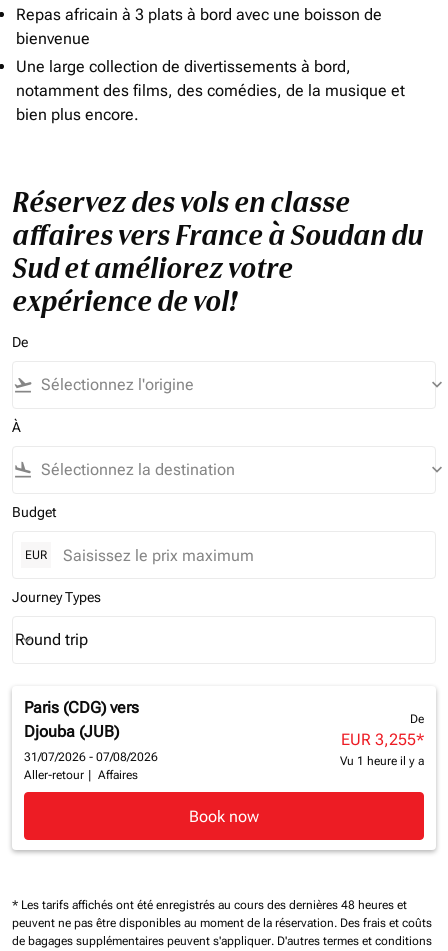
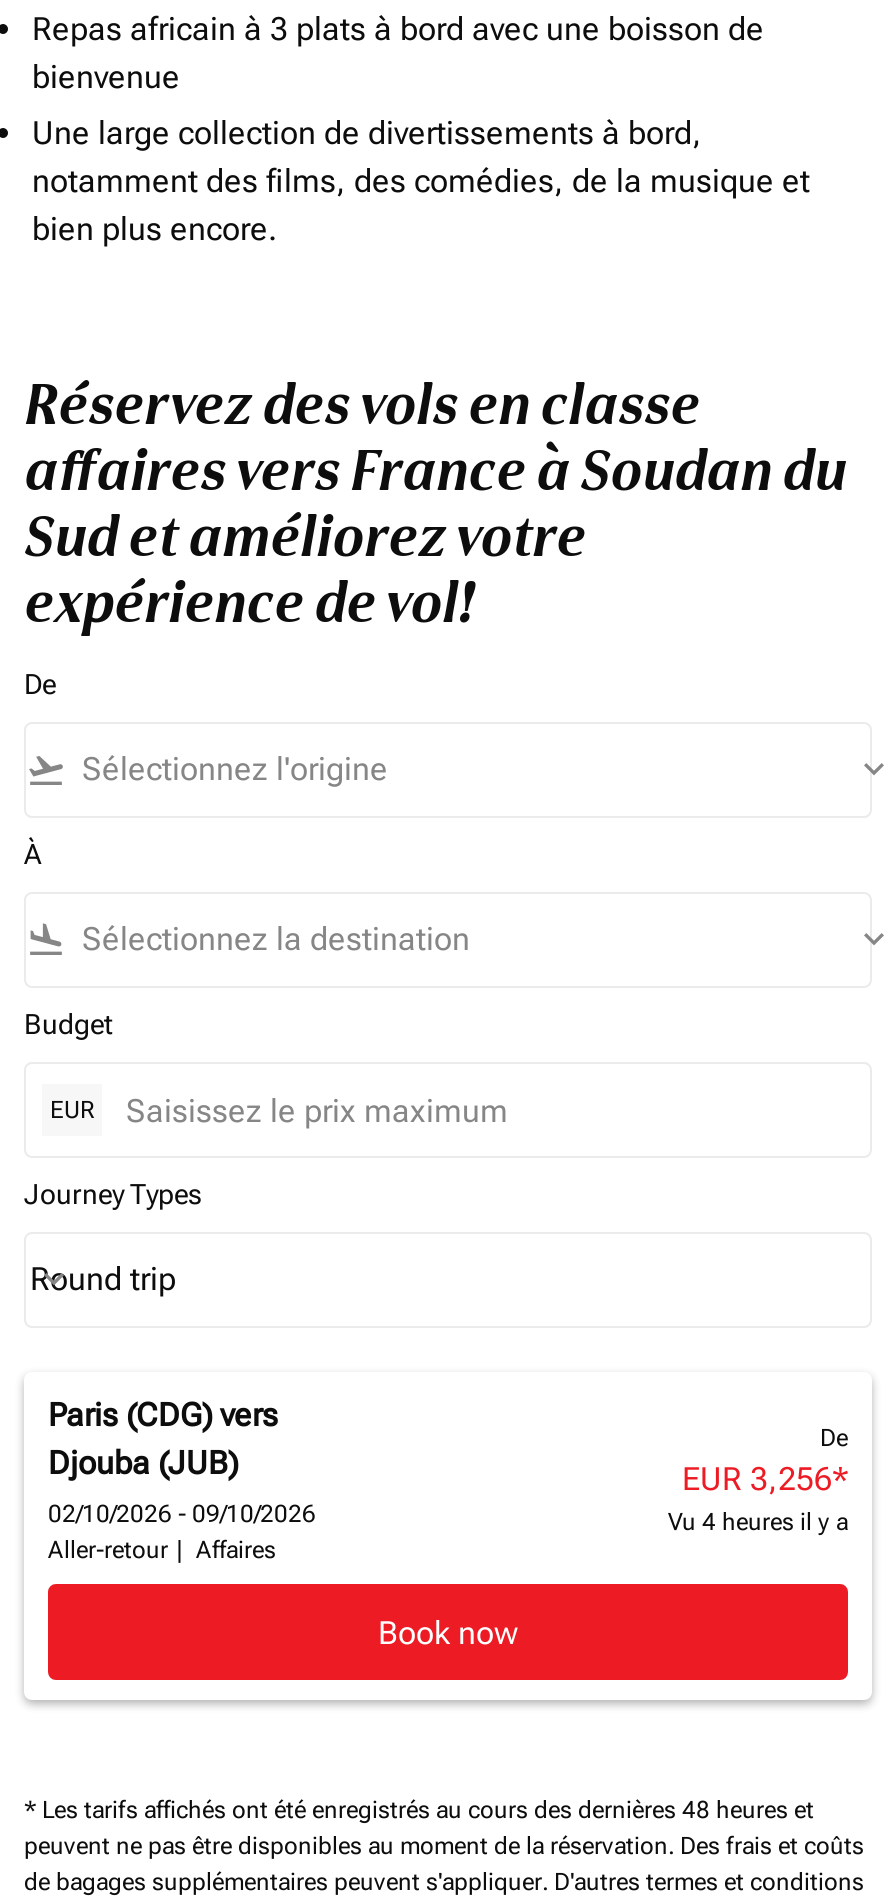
- EUR 3,255*
+ EUR 3,256*

- 31/07/2026 - 07/08/2026
+ 02/10/2026 - 09/10/2026

- Vu 1 heure il y a
+ Vu 4 heures il y a
